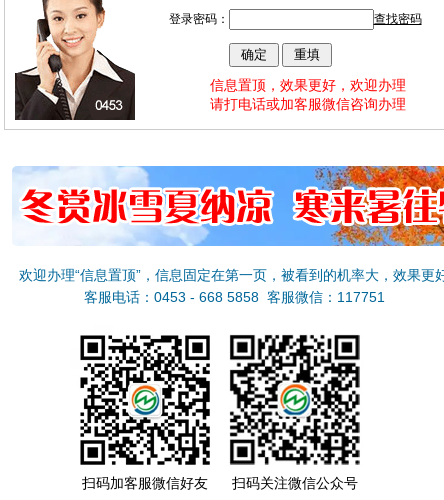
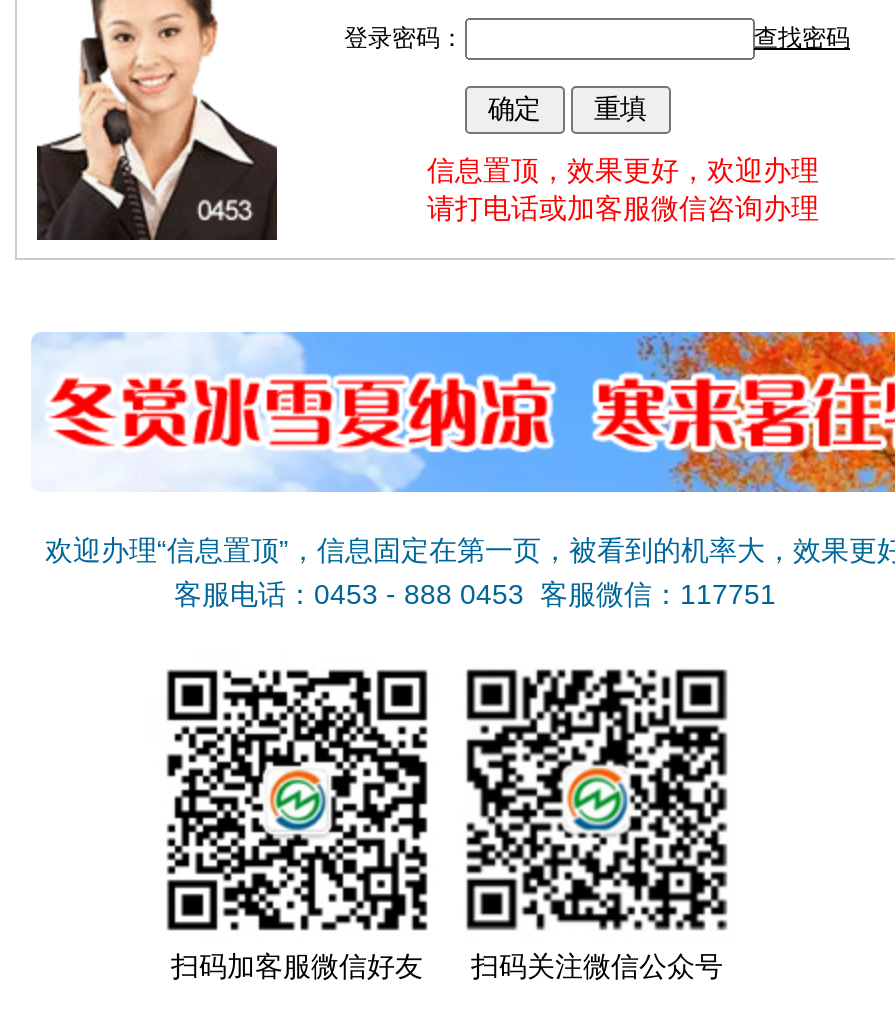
- 客服电话：0453 - 668 5858 客服微信：117751
+ 客服电话：0453 - 888 0453 客服微信：117751
